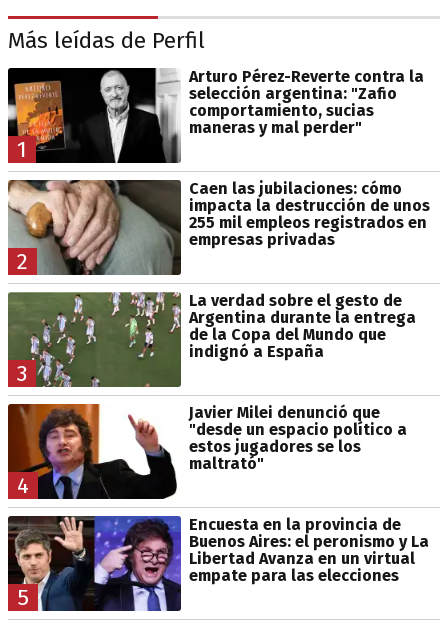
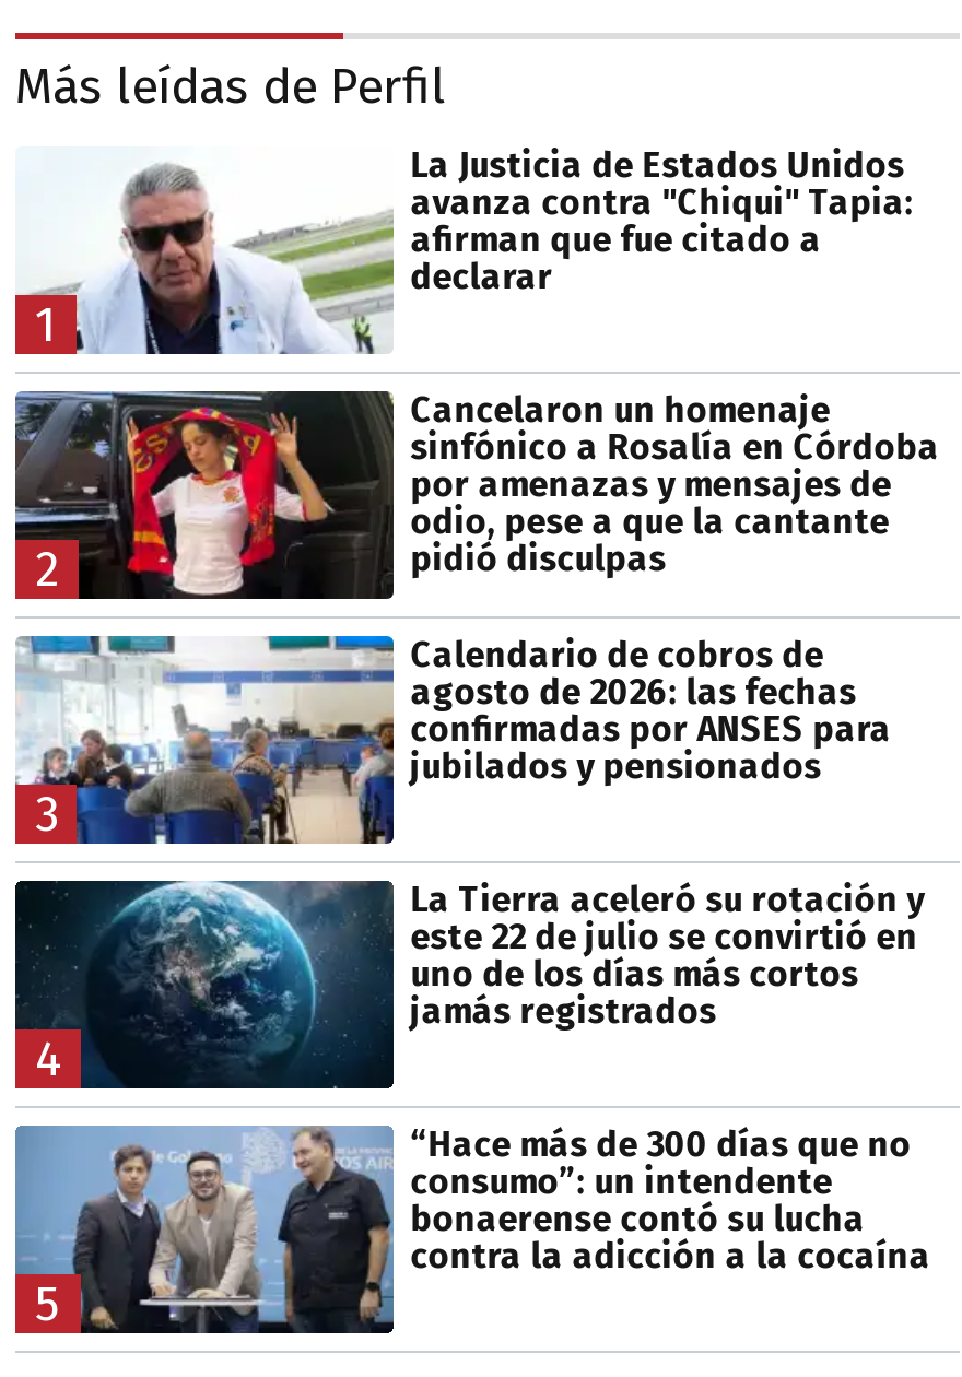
- [image]
- Arturo Pérez-Reverte contra la
- selección argentina: "Zafio
- comportamiento, sucias
- maneras y mal perder"
+ [image]
+ La Justicia de Estados Unidos
+ avanza contra "Chiqui" Tapia:
+ afirman que fue citado a
+ declarar

- [image]
- Caen las jubilaciones: cómo
- impacta la destrucción de unos
- 255 mil empleos registrados en
- empresas privadas
+ [image]
+ Cancelaron un homenaje
+ sinfónico a Rosalía en Córdoba
+ por amenazas y mensajes de
+ odio, pese a que la cantante
+ pidió disculpas

- [image]
- La verdad sobre el gesto de
- Argentina durante la entrega
- de la Copa del Mundo que
- indignó a España
+ [image]
+ Calendario de cobros de
+ agosto de 2026: las fechas
+ confirmadas por ANSES para
+ jubilados y pensionados

- [image]
- Javier Milei denunció que
- "desde un espacio político a
- estos jugadores se los
- maltrató"
+ [image]
+ La Tierra aceleró su rotación y
+ este 22 de julio se convirtió en
+ uno de los días más cortos
+ jamás registrados

- [image]
- Encuesta en la provincia de
- Buenos Aires: el peronismo y La
- Libertad Avanza en un virtual
- empate para las elecciones
+ [image]
+ “Hace más de 300 días que no
+ consumo”: un intendente
+ bonaerense contó su lucha
+ contra la adicción a la cocaína
